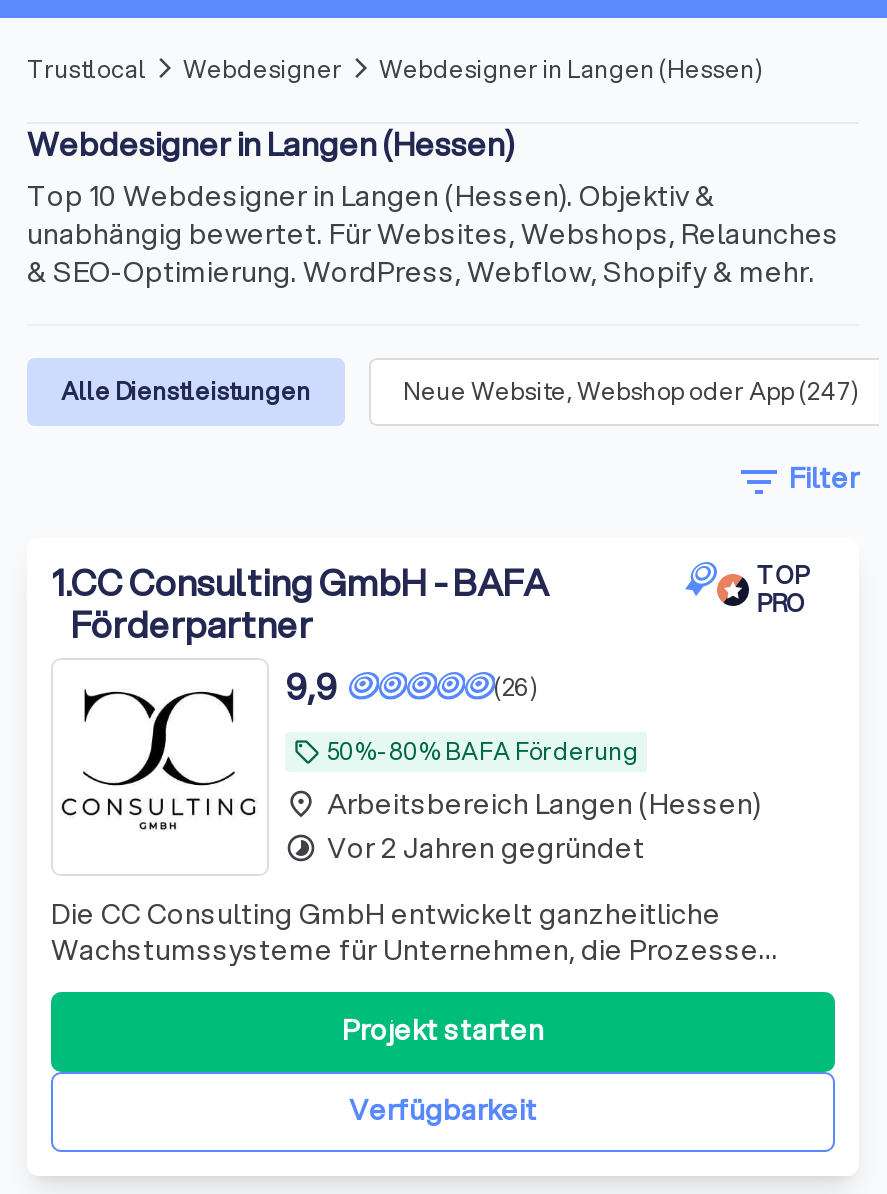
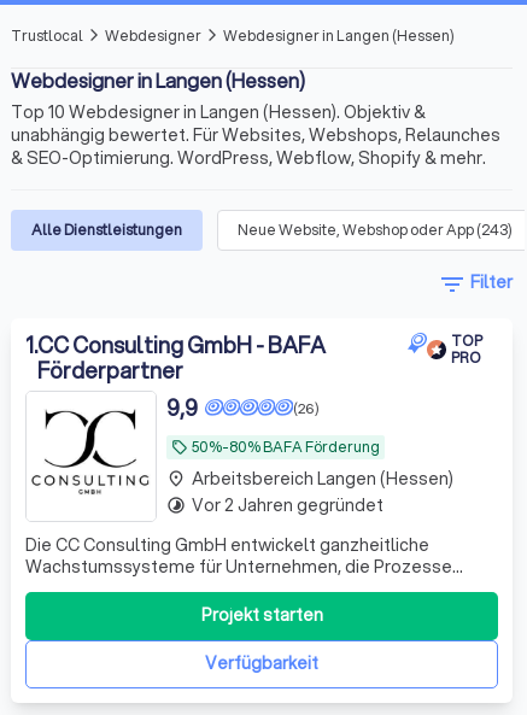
- Neue Website, Webshop oder App (247)
+ Neue Website, Webshop oder App (243)
